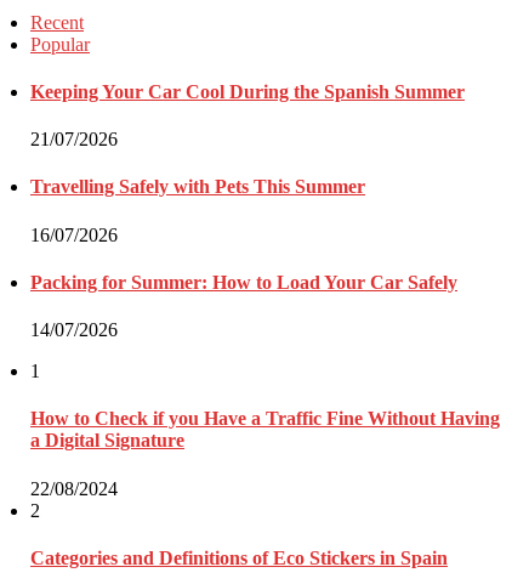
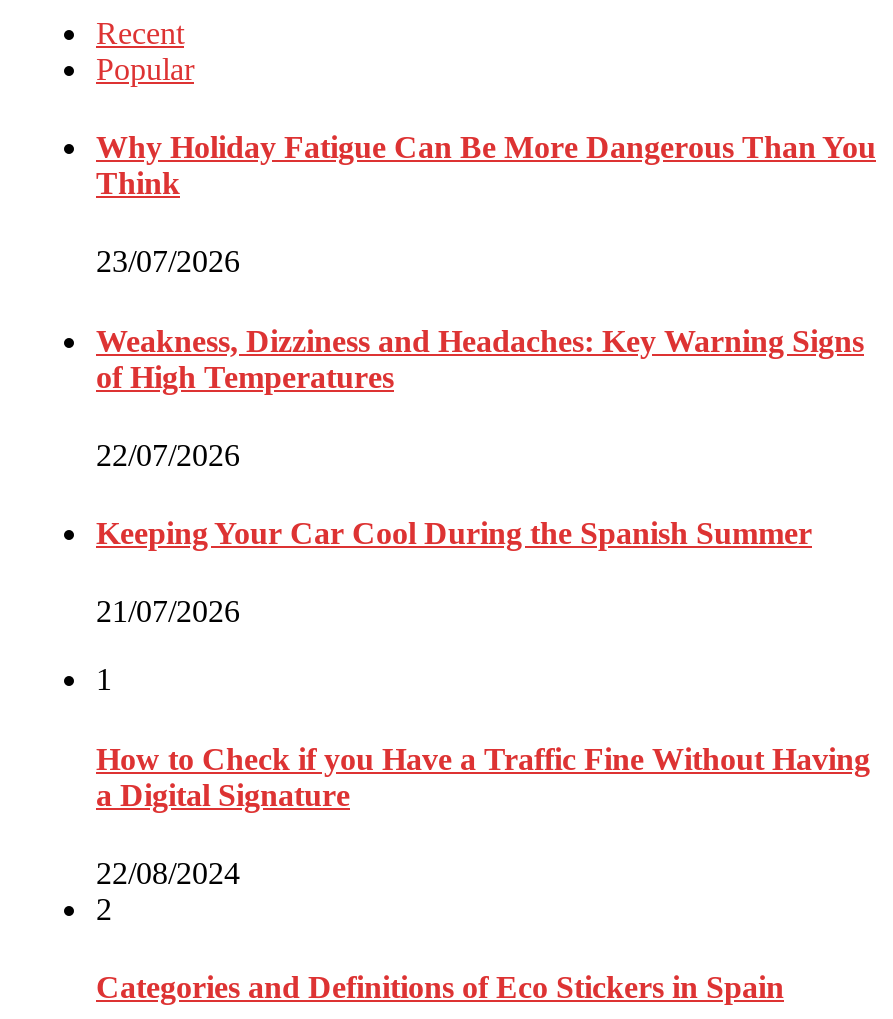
+ Why Holiday Fatigue Can Be More Dangerous Than You
+ Think
+ 23/07/2026
+ Weakness, Dizziness and Headaches: Key Warning Signs
+ of High Temperatures
+ 22/07/2026

moved down: Keeping Your Car Cool During the Spanish Summer | 21/07/2026

- Travelling Safely with Pets This Summer
- 16/07/2026
- Packing for Summer: How to Load Your Car Safely
- 14/07/2026
